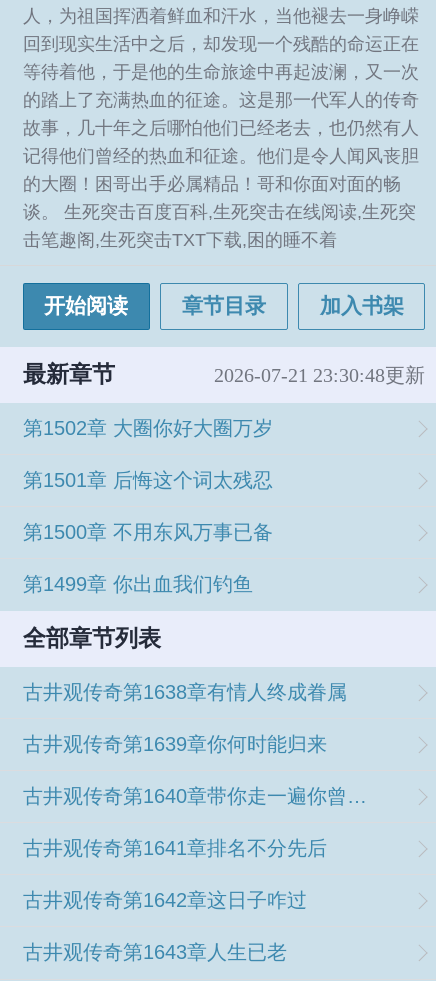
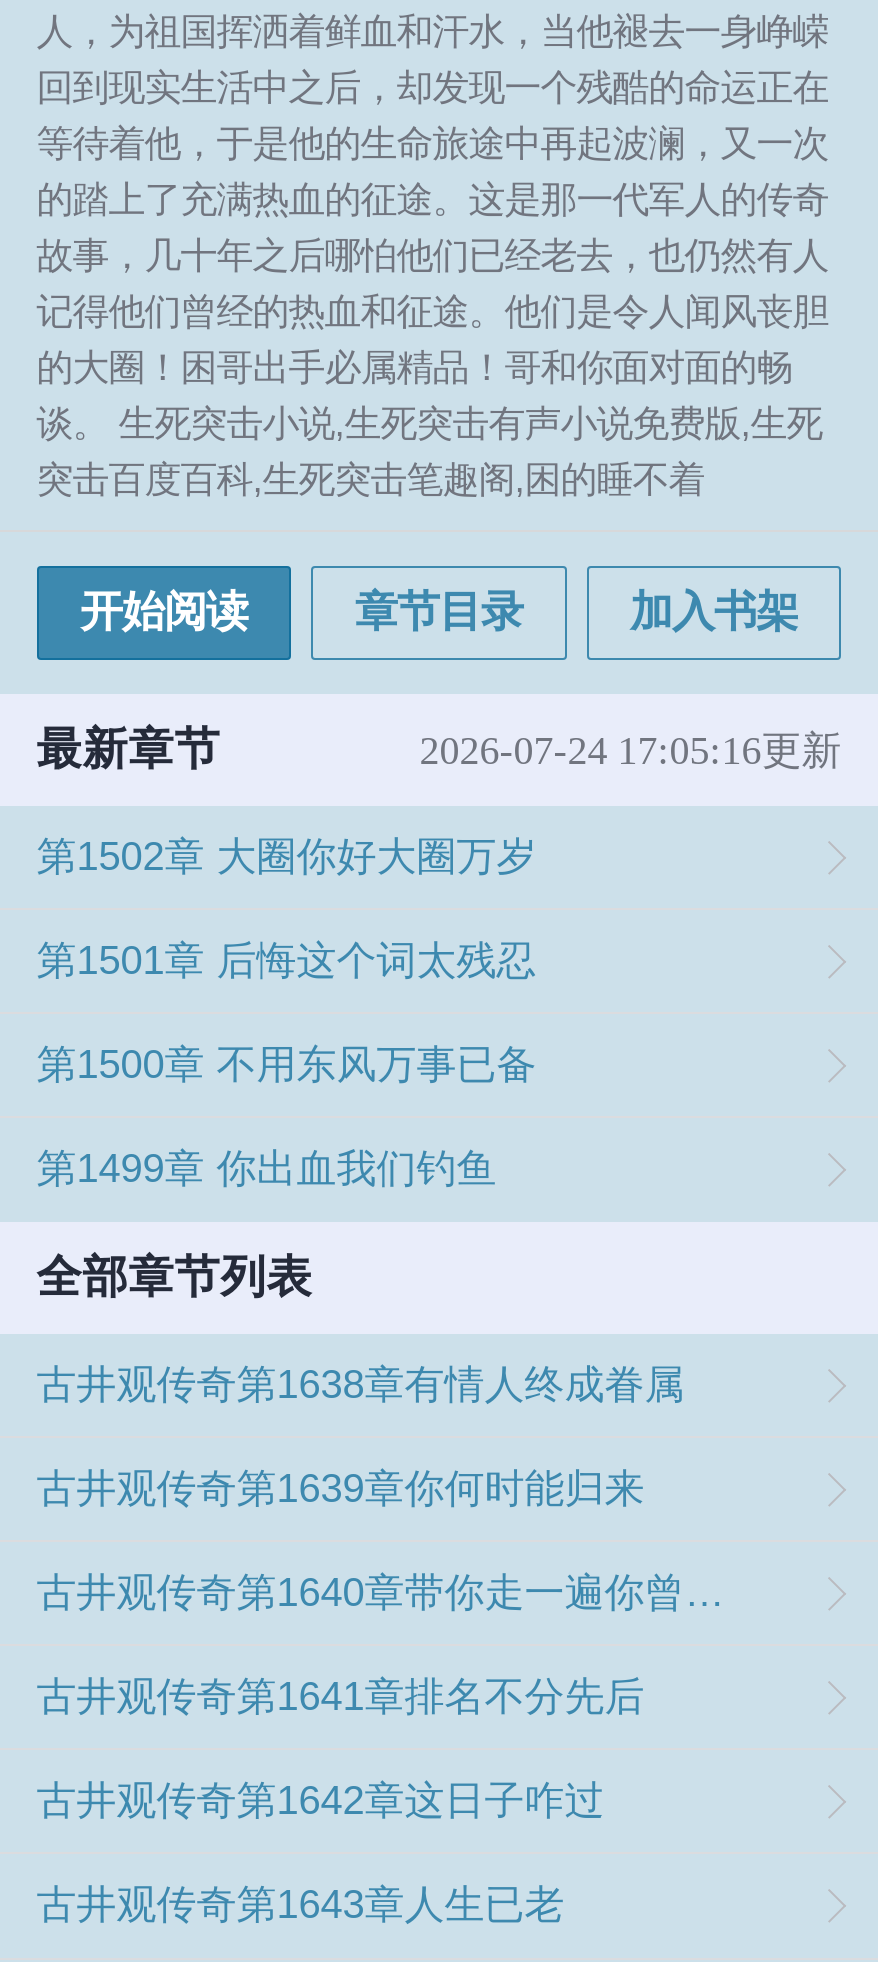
- 谈。 生死突击百度百科,生死突击在线阅读,生死突
- 击笔趣阁,生死突击TXT下载,困的睡不着
+ 谈。 生死突击小说,生死突击有声小说免费版,生死
+ 突击百度百科,生死突击笔趣阁,困的睡不着

- 2026-07-21 23:30:48更新
+ 2026-07-24 17:05:16更新
